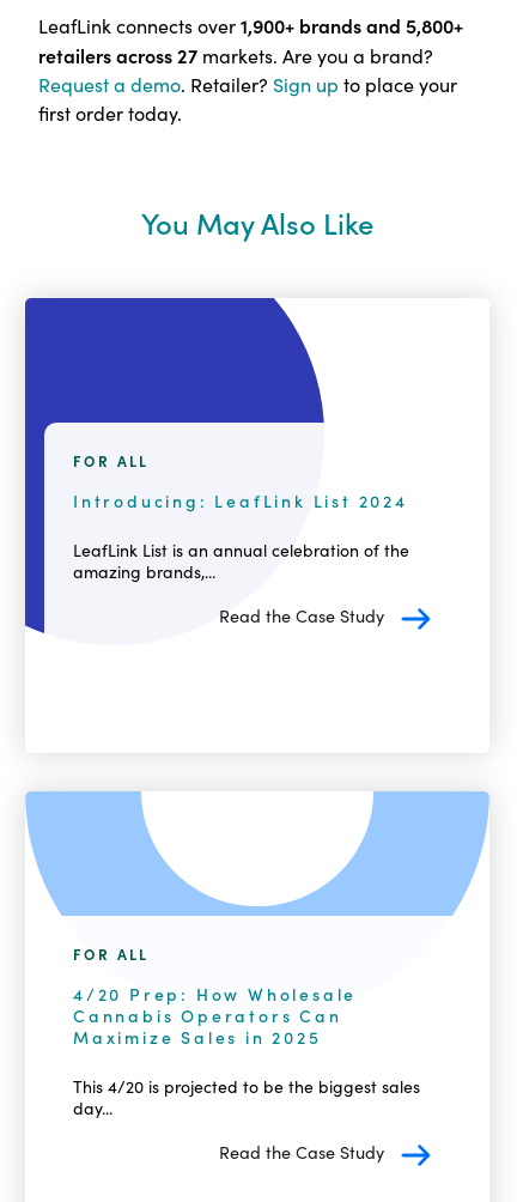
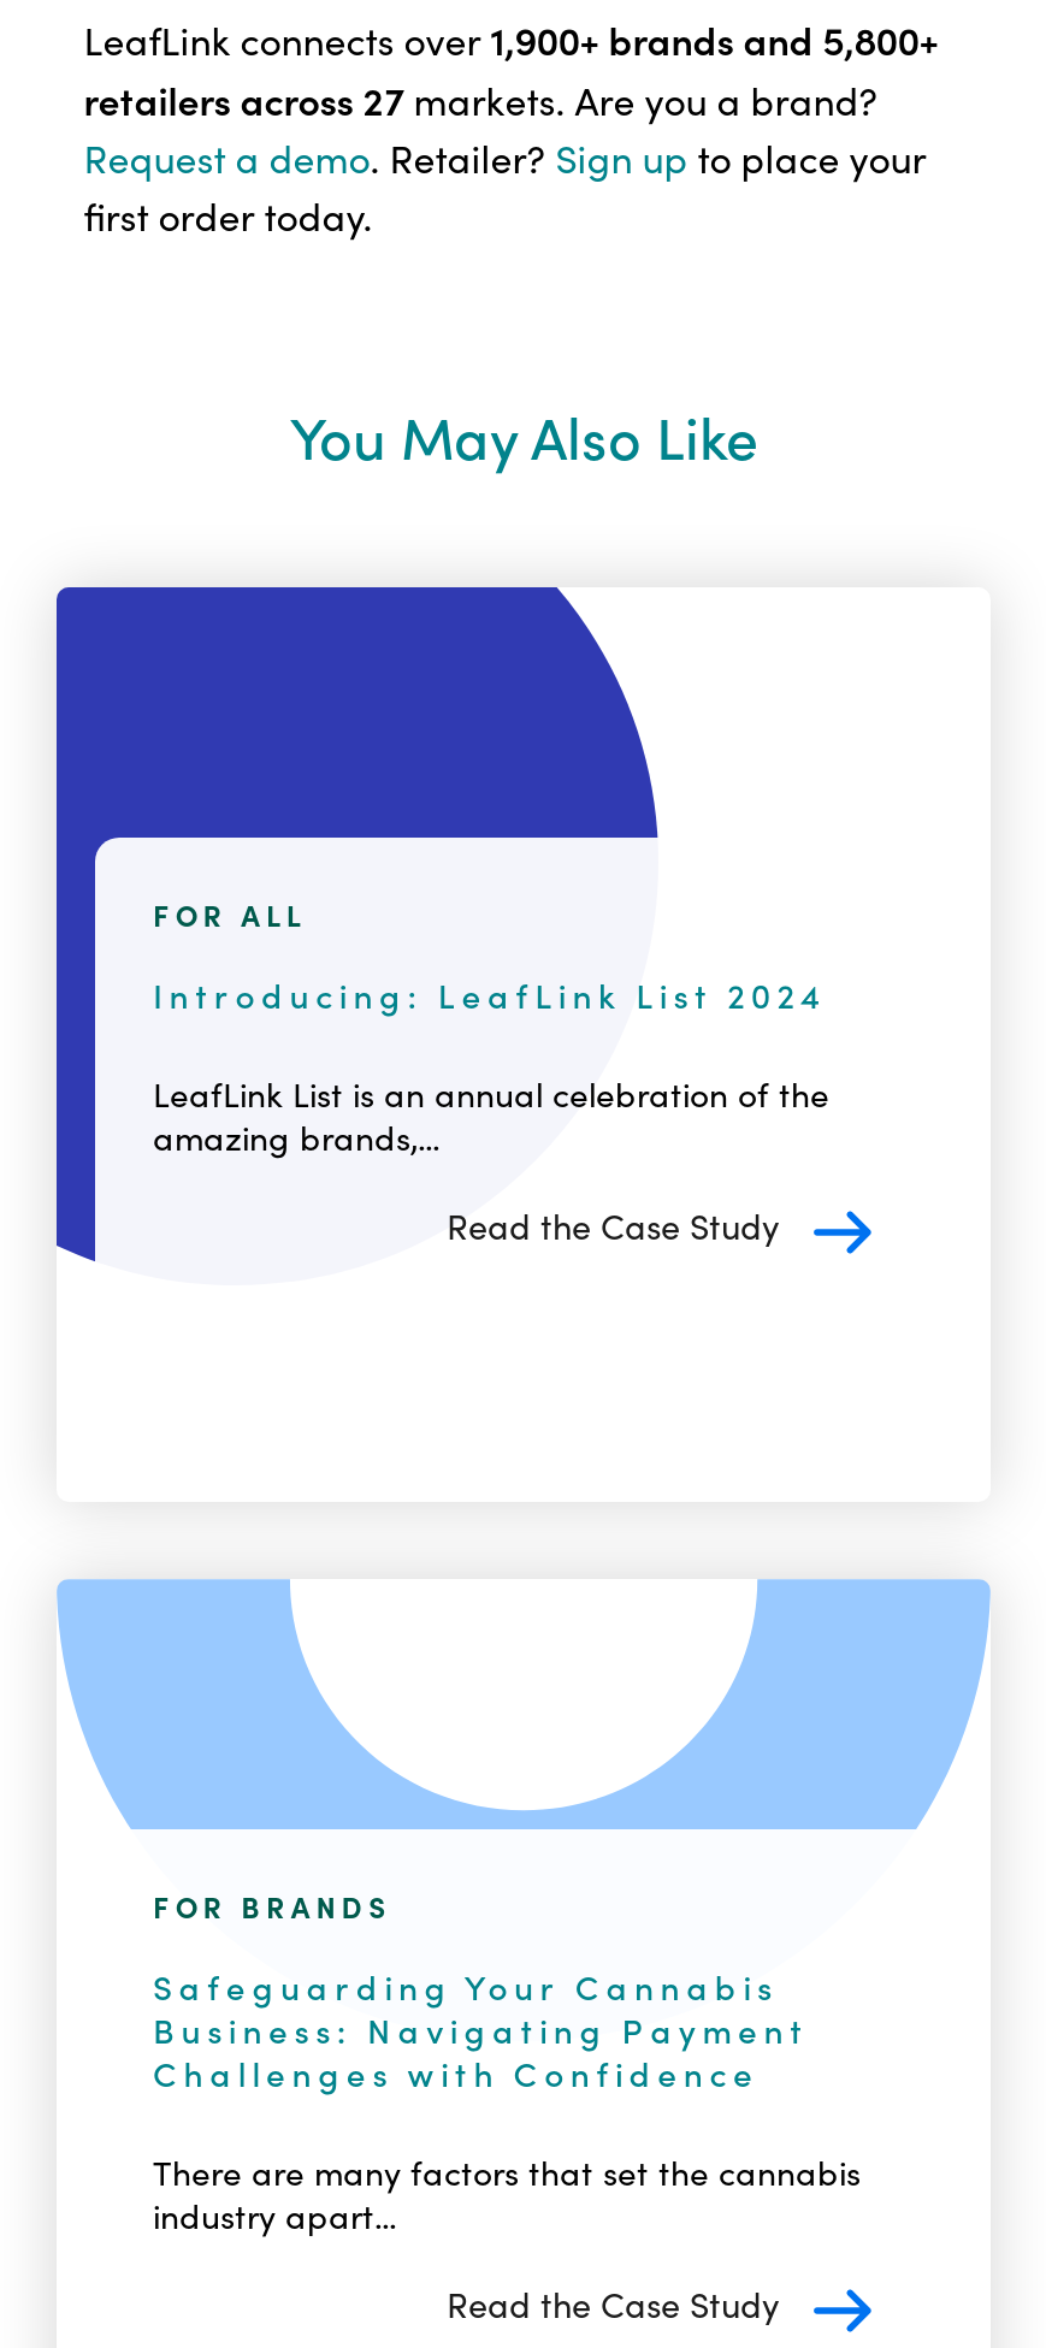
- FOR ALL
+ FOR BRANDS

- 4/20 Prep: How Wholesale
- Cannabis Operators Can
- Maximize Sales in 2025
+ Safeguarding Your Cannabis
+ Business: Navigating Payment
+ Challenges with Confidence

- This 4/20 is projected to be the biggest sales
- day...
+ There are many factors that set the cannabis
+ industry apart...
